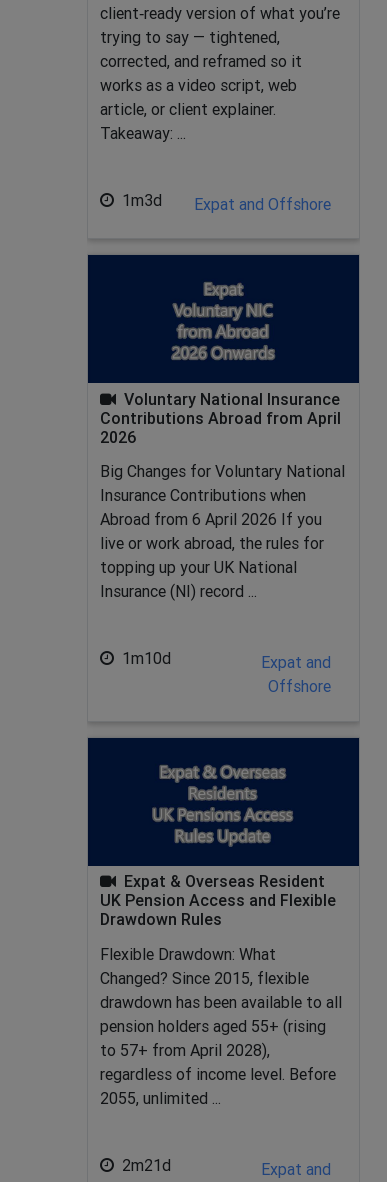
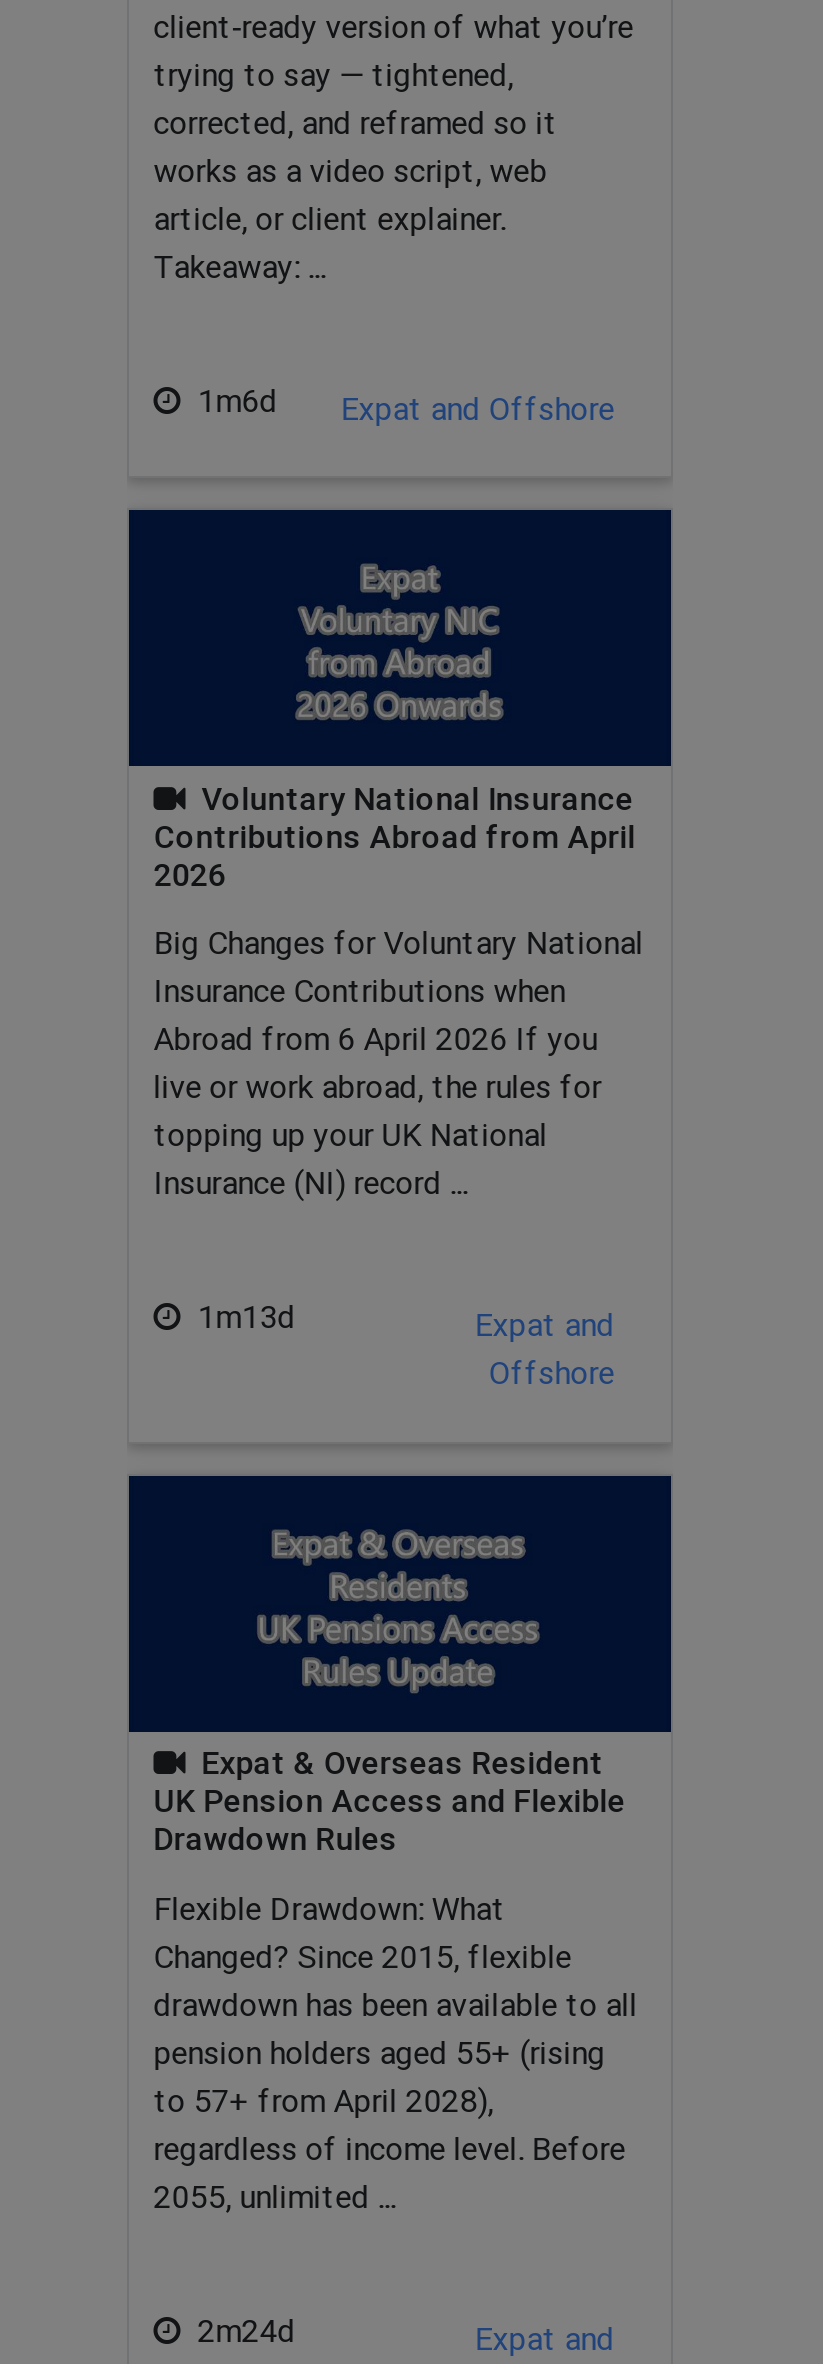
- 1m3d Expat and Offshore
+ 1m6d Expat and Offshore

- 1m10d
+ 1m13d

- 2m21d
+ 2m24d
